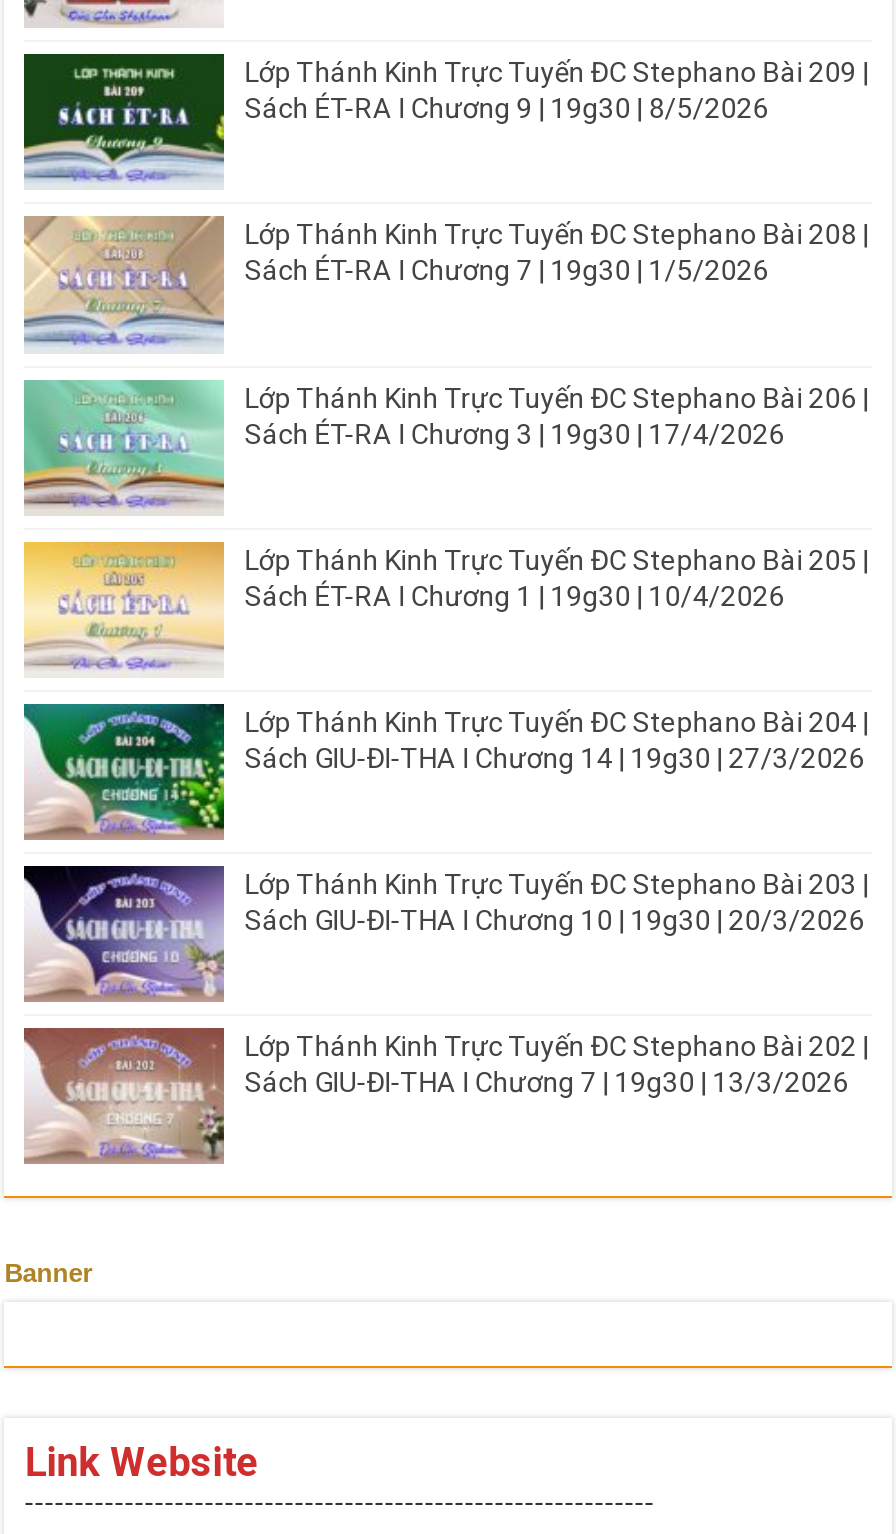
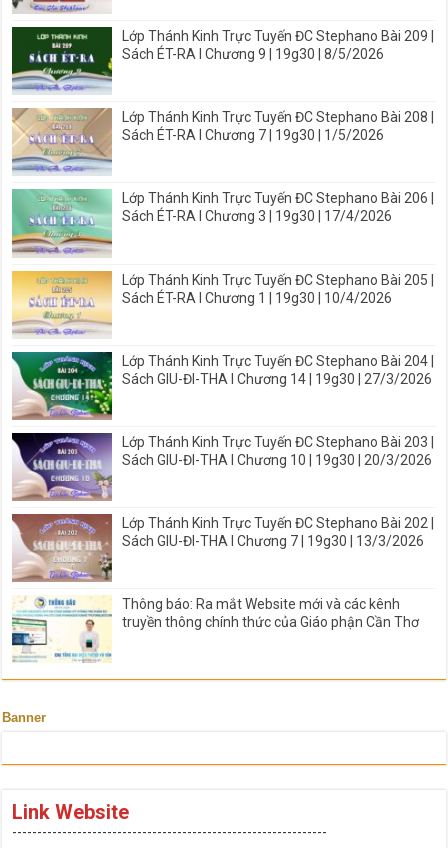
+ [image]
+ Thông báo: Ra mắt Website mới và các kênh
+ truyền thông chính thức của Giáo phận Cần Thơ
